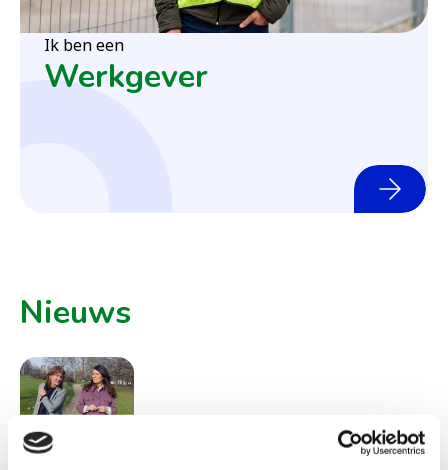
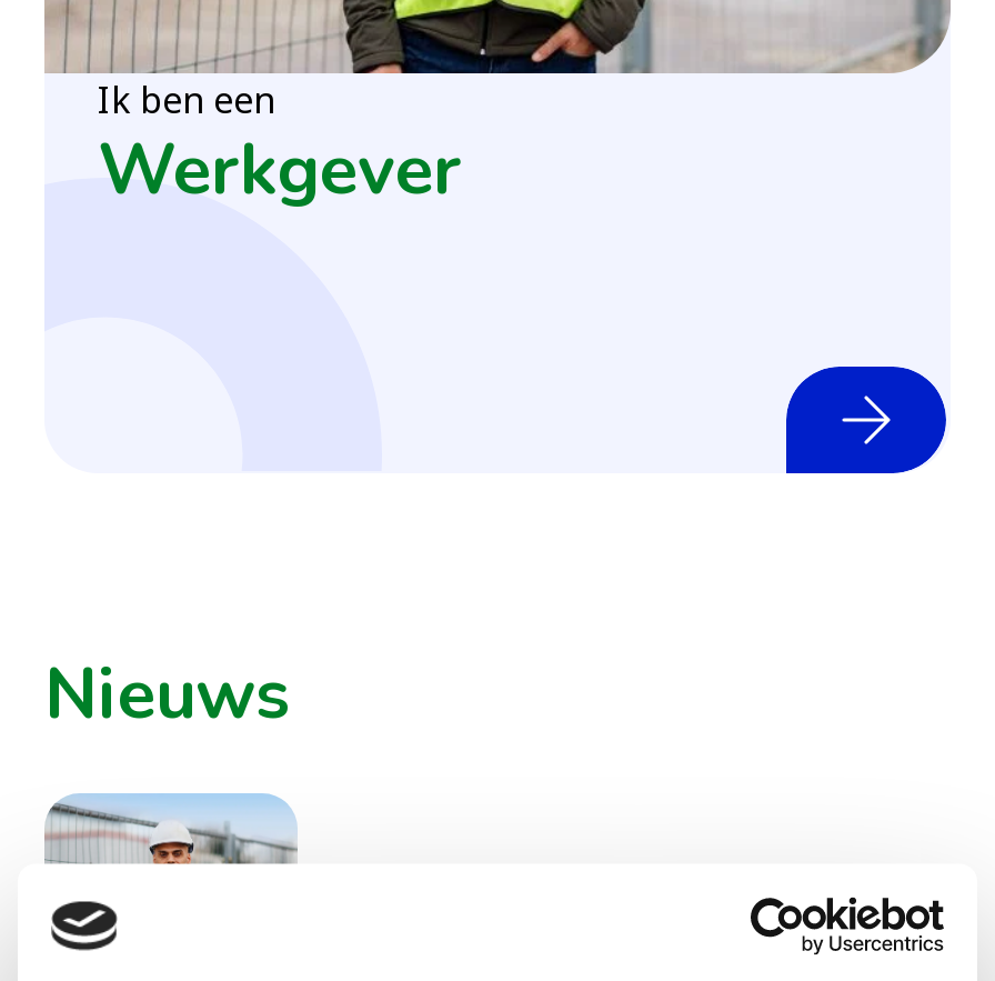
- [image]
+ [image]
